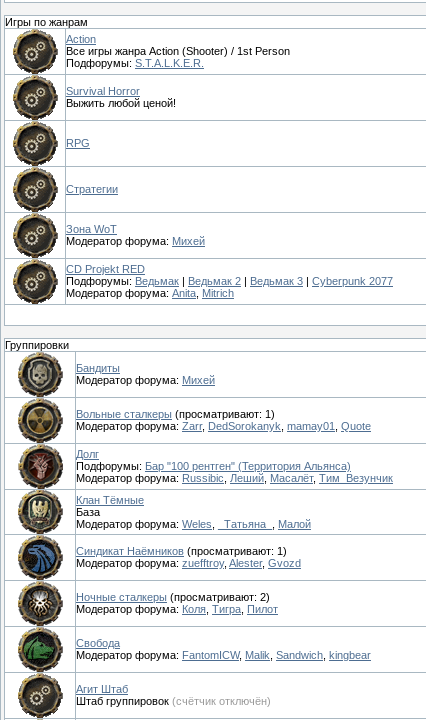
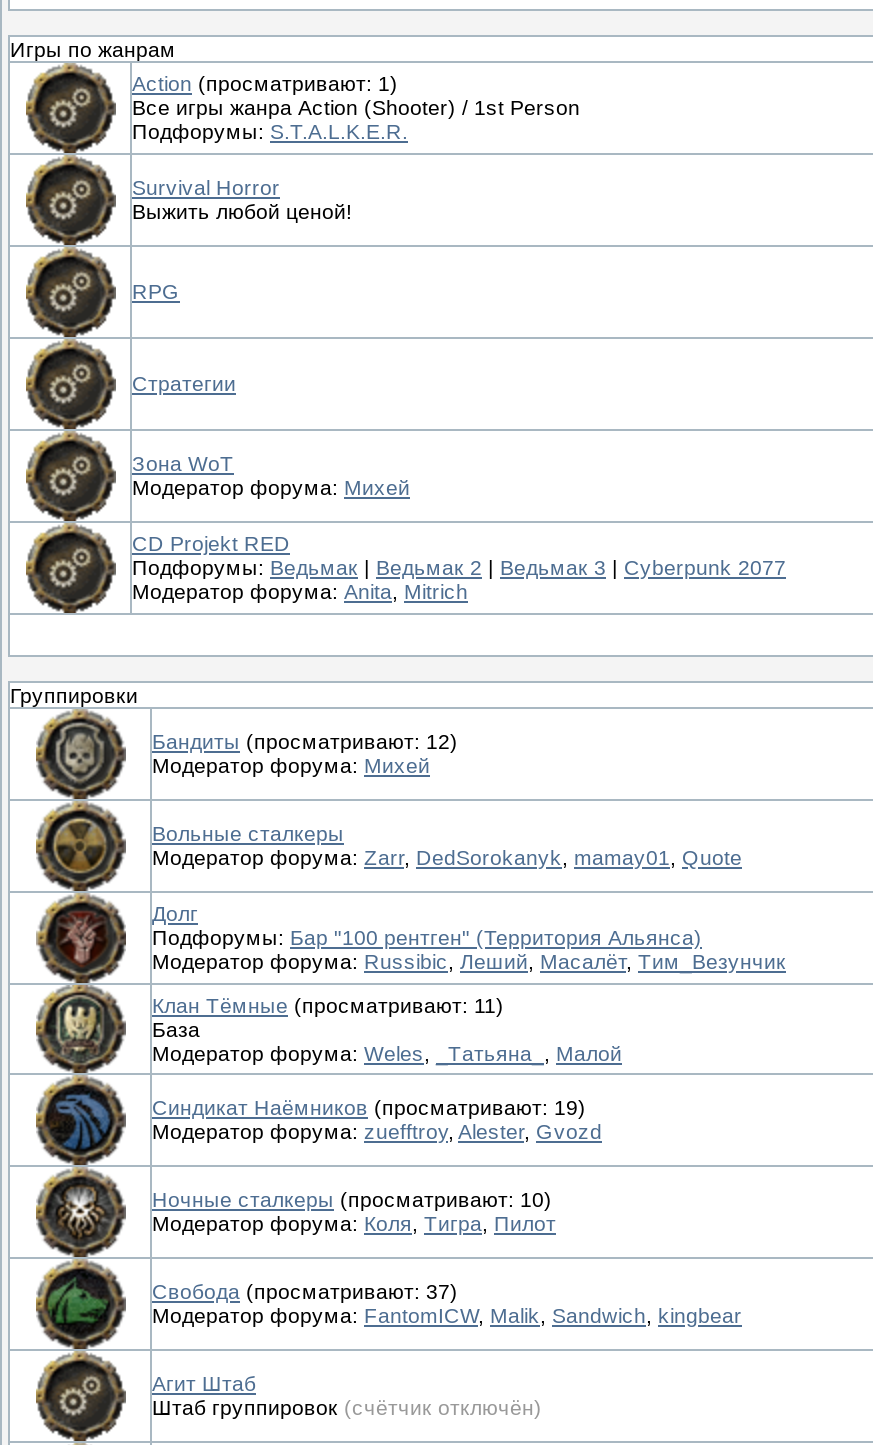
- Action
+ Action (просматривают: 1)

- Бандиты
+ Бандиты (просматривают: 12)

- Вольные сталкеры (просматривают: 1)
+ Вольные сталкеры

- Клан Тёмные
+ Клан Тёмные (просматривают: 11)

- Синдикат Наёмников (просматривают: 1)
+ Синдикат Наёмников (просматривают: 19)

- Ночные сталкеры (просматривают: 2)
+ Ночные сталкеры (просматривают: 10)

- Свобода
+ Свобода (просматривают: 37)
